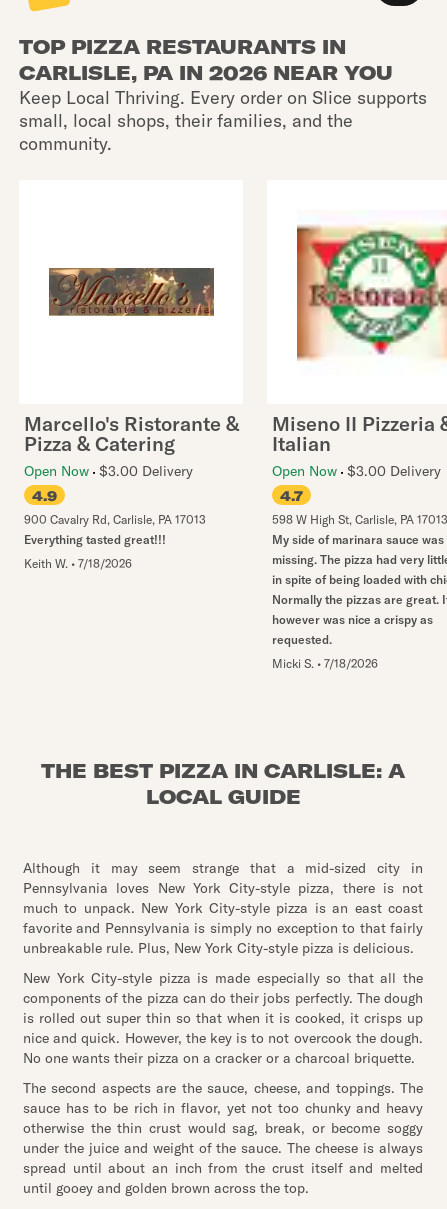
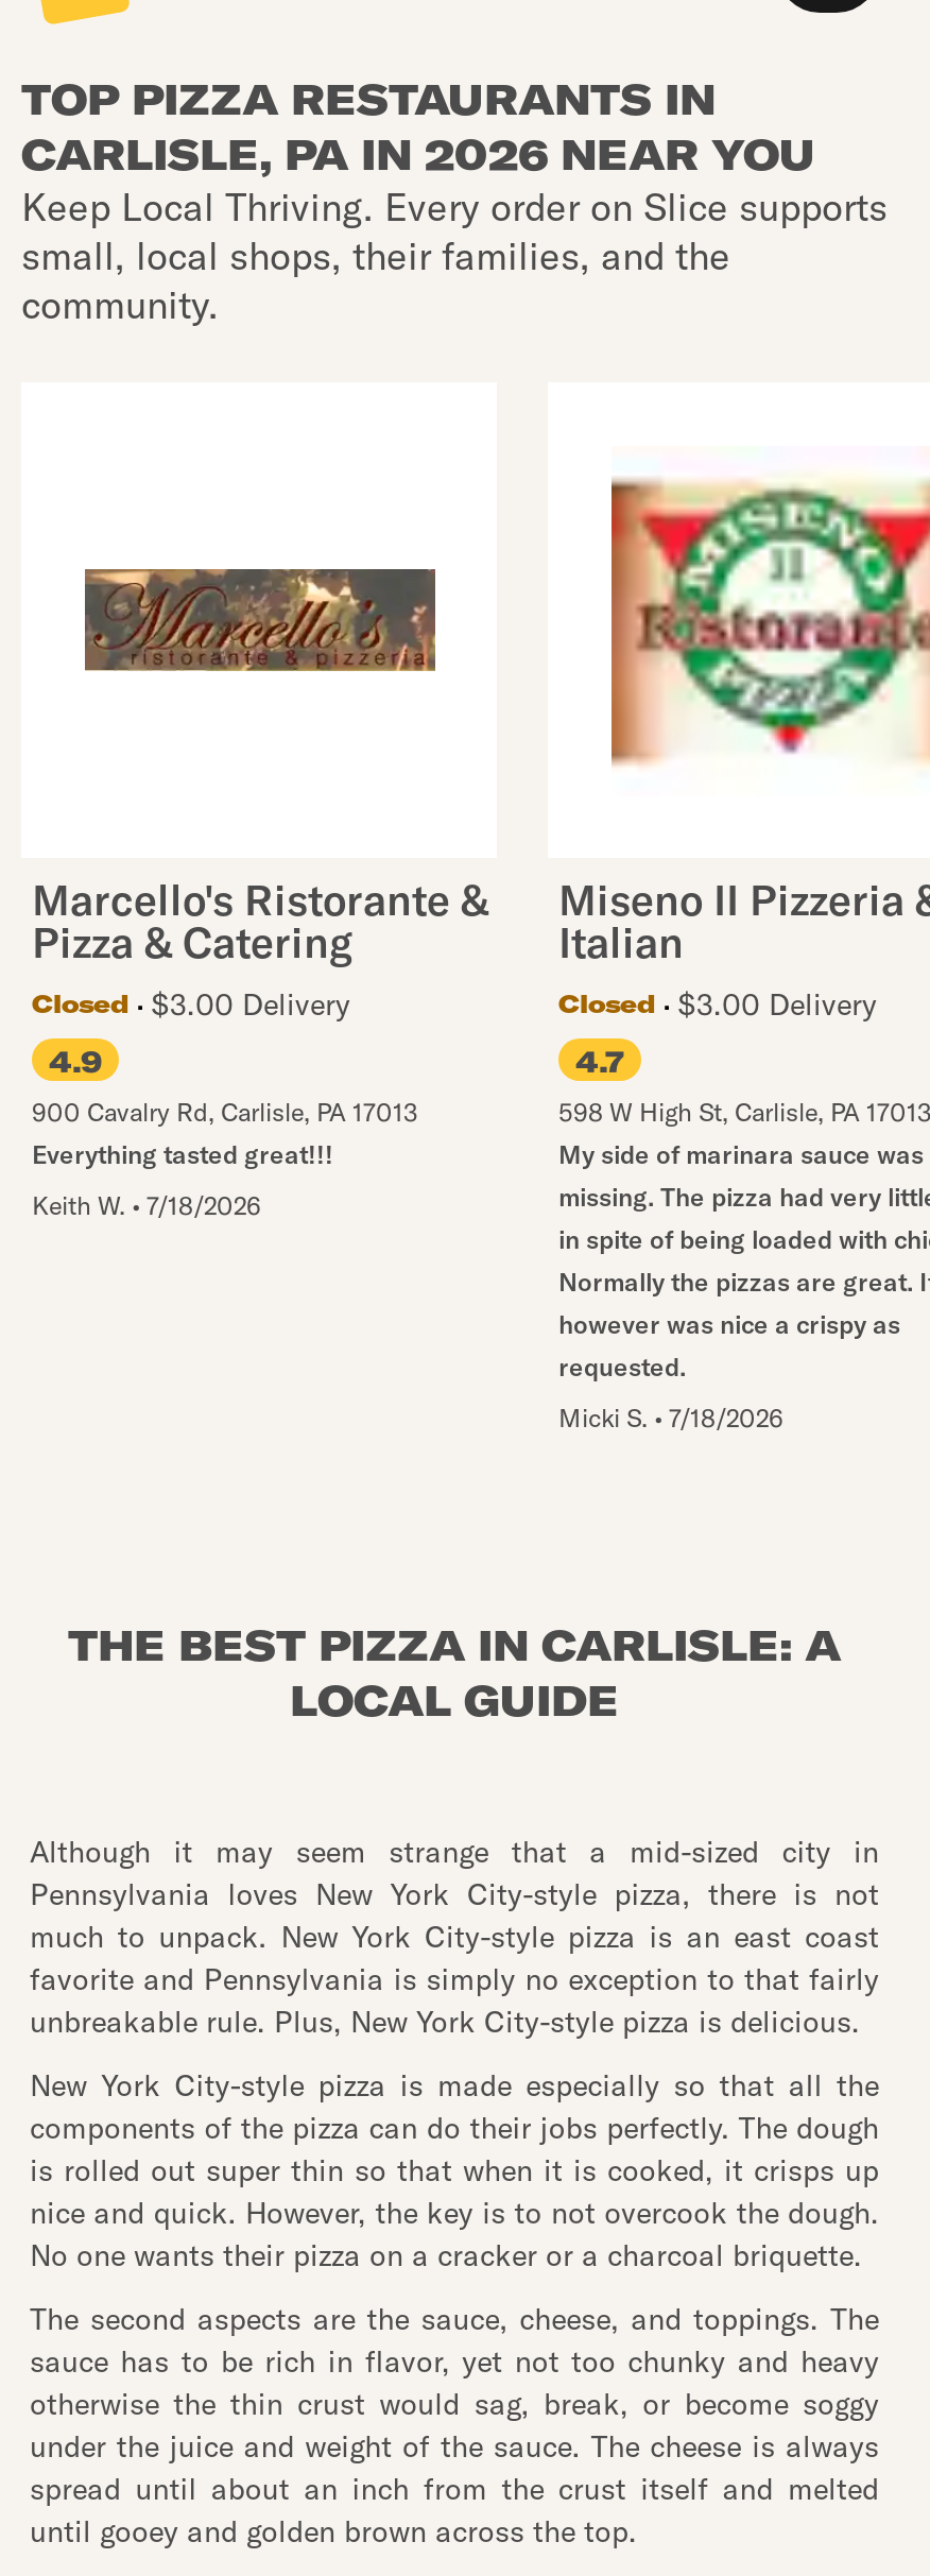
- Open Now $3.00 Delivery
+ Closed
+ $3.00 Delivery

- Open Now $3.00 Delivery
+ Closed
+ $3.00 Delivery
